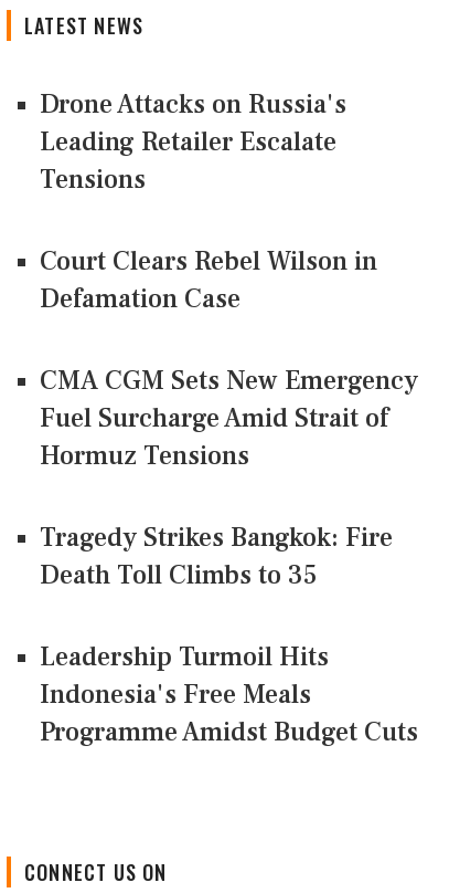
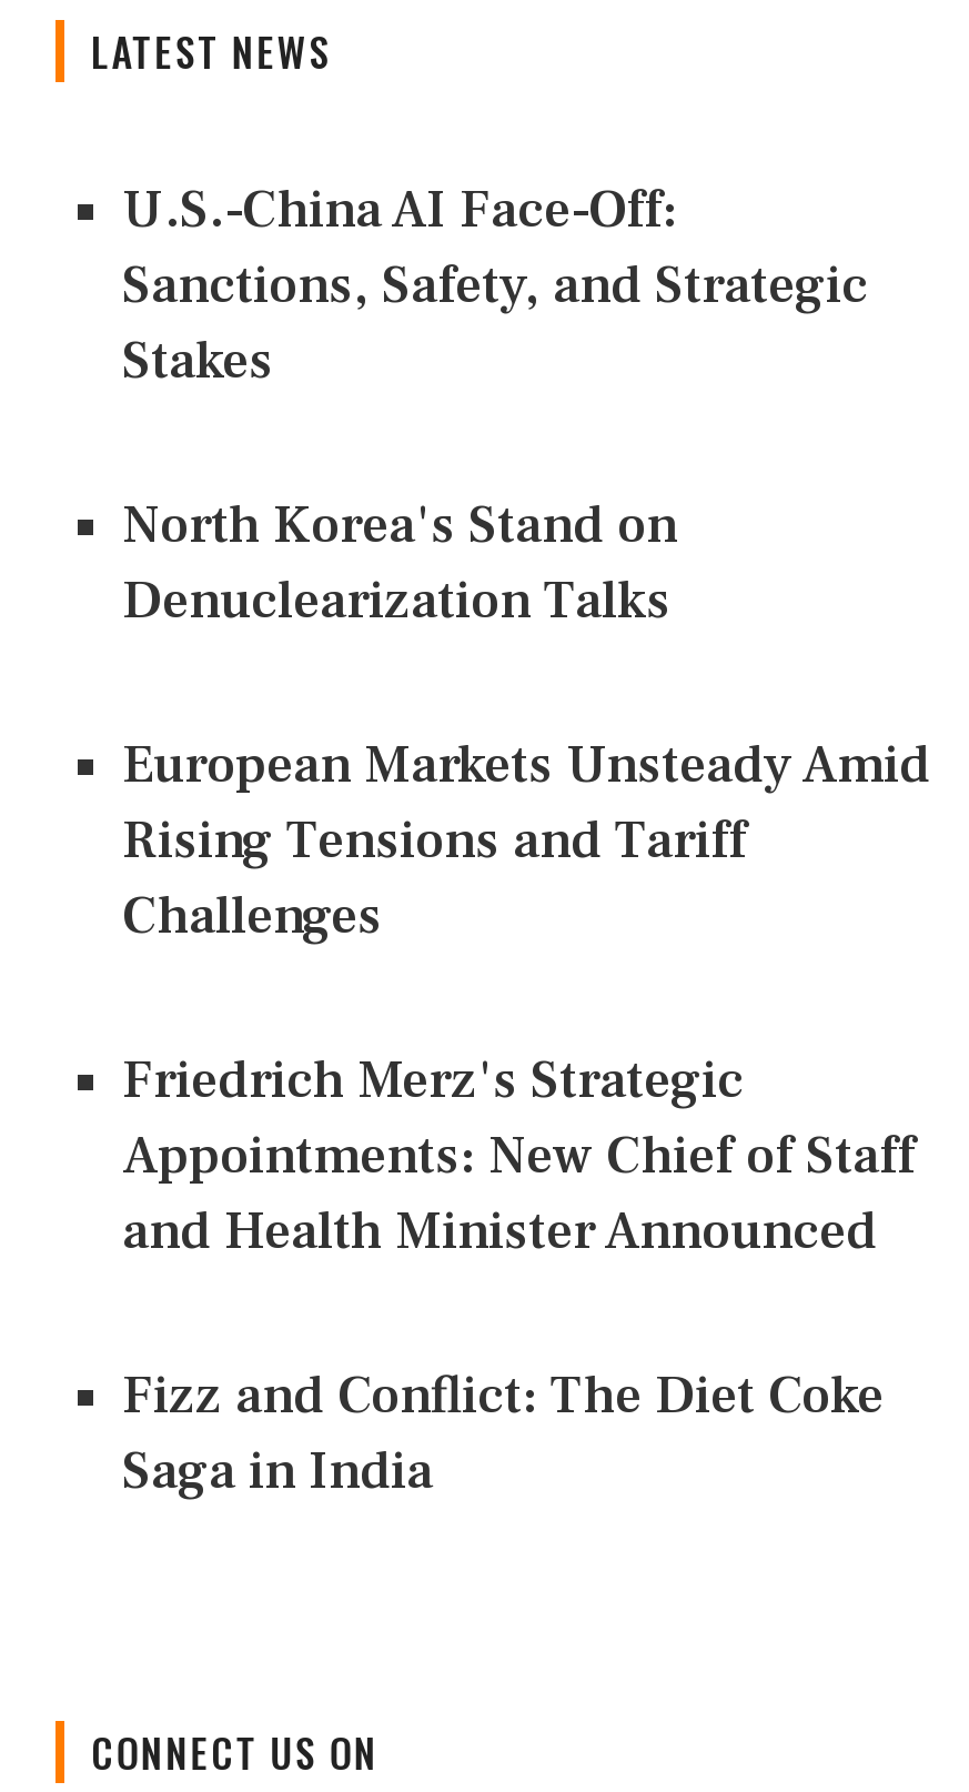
- Drone Attacks on Russia's
- Leading Retailer Escalate
- Tensions
+ U.S.-China AI Face-Off:
+ Sanctions, Safety, and Strategic
+ Stakes

- Court Clears Rebel Wilson in
- Defamation Case
+ North Korea's Stand on
+ Denuclearization Talks

- CMA CGM Sets New Emergency
- Fuel Surcharge Amid Strait of
- Hormuz Tensions
+ European Markets Unsteady Amid
+ Rising Tensions and Tariff
+ Challenges

- Tragedy Strikes Bangkok: Fire
- Death Toll Climbs to 35
+ Friedrich Merz's Strategic
+ Appointments: New Chief of Staff
+ and Health Minister Announced

- Leadership Turmoil Hits
- Indonesia's Free Meals
- Programme Amidst Budget Cuts
+ Fizz and Conflict: The Diet Coke
+ Saga in India
